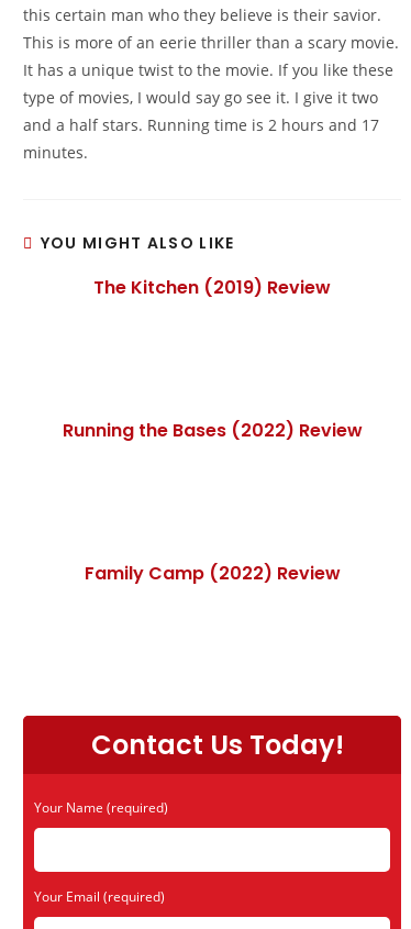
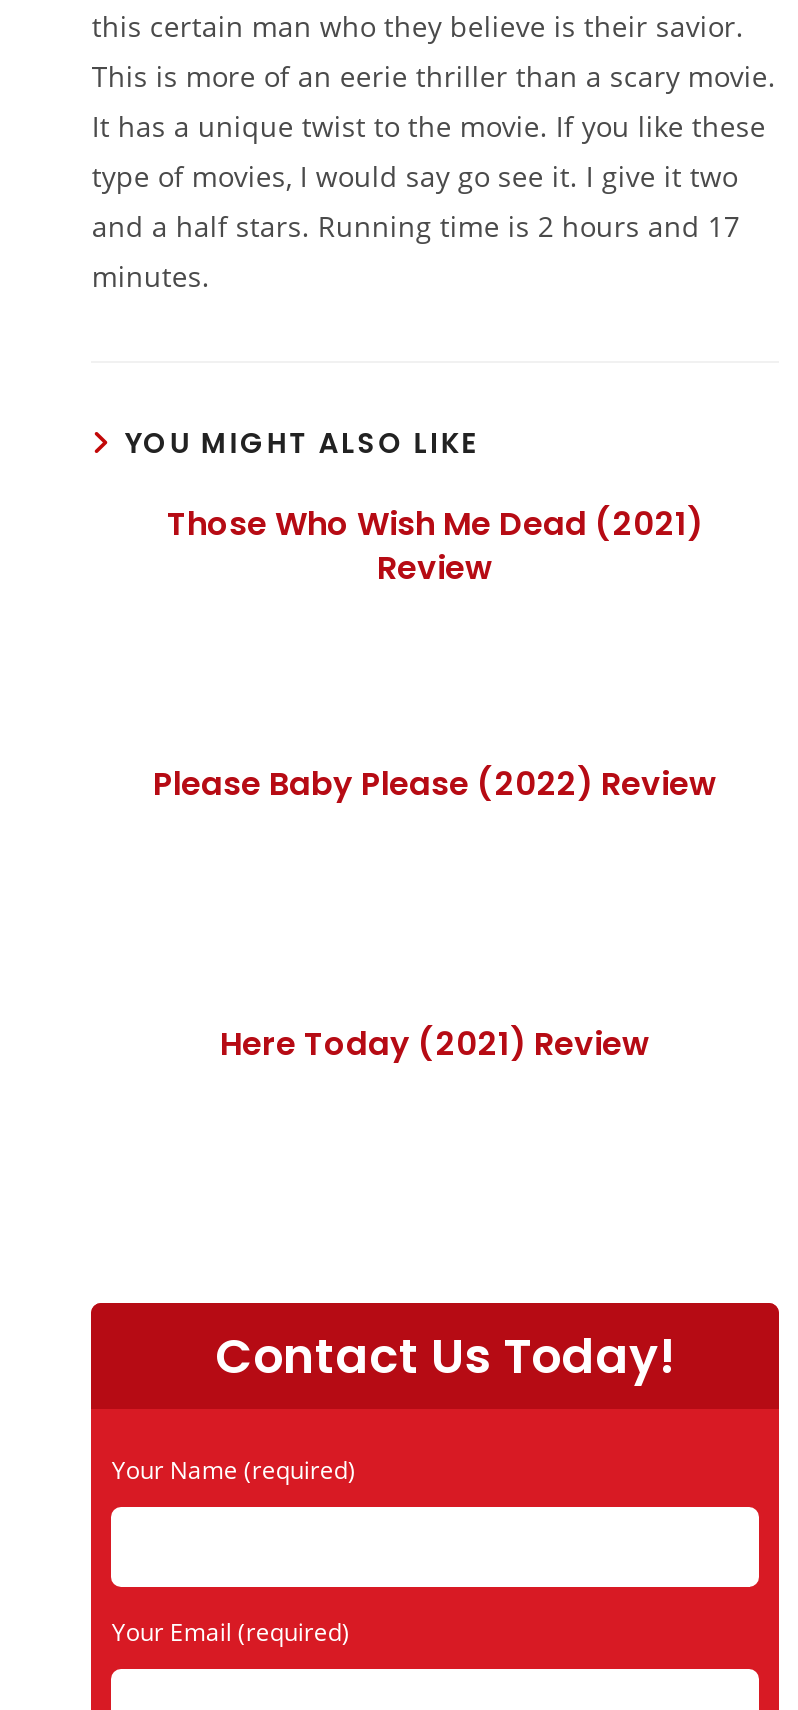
- The Kitchen (2019) Review
+ Those Who Wish Me Dead (2021)
+ Review

- Running the Bases (2022) Review
+ Please Baby Please (2022) Review

- Family Camp (2022) Review
+ Here Today (2021) Review
